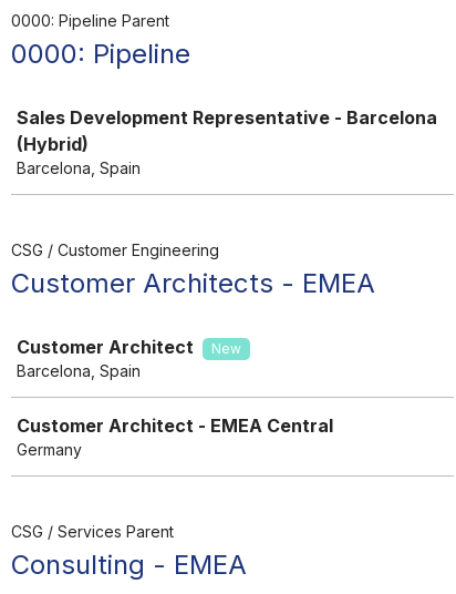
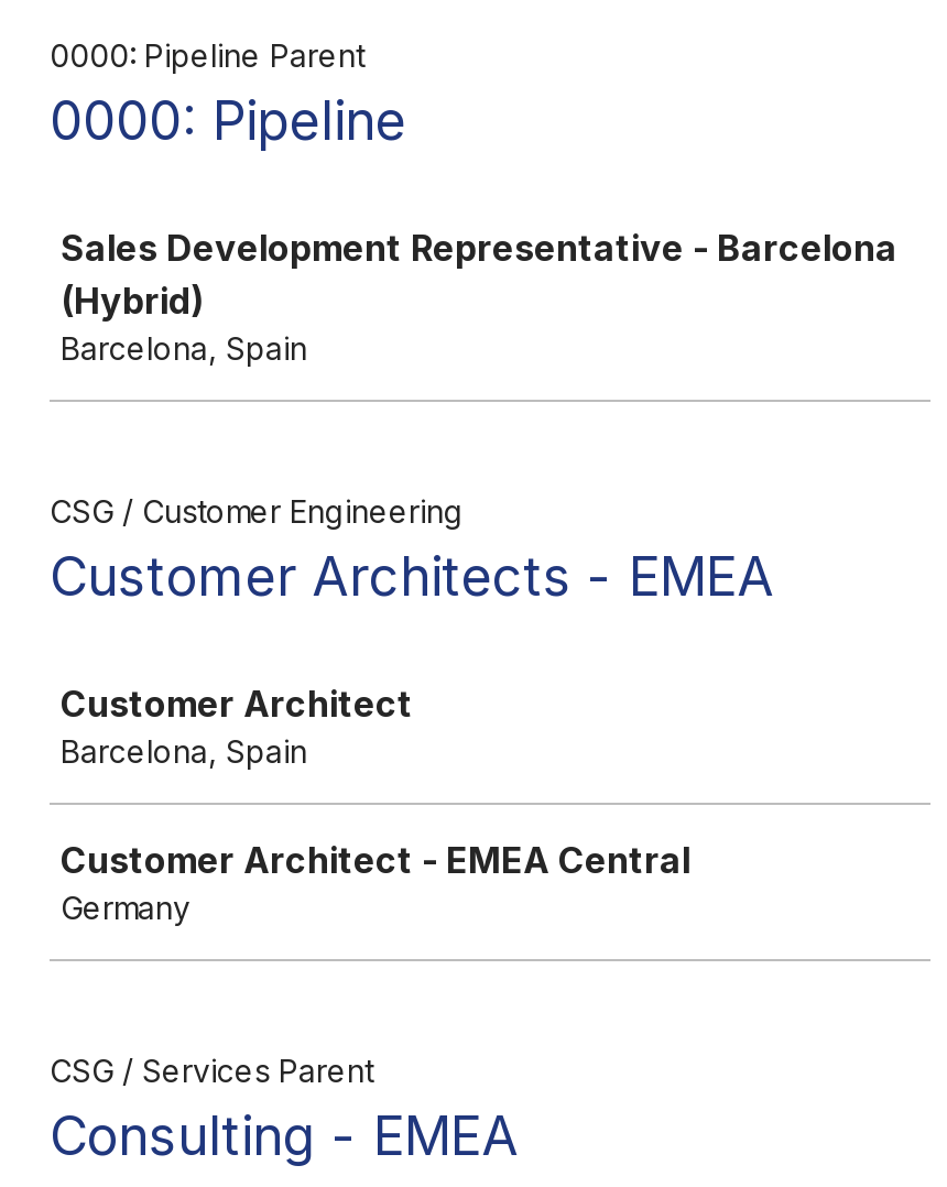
- New
